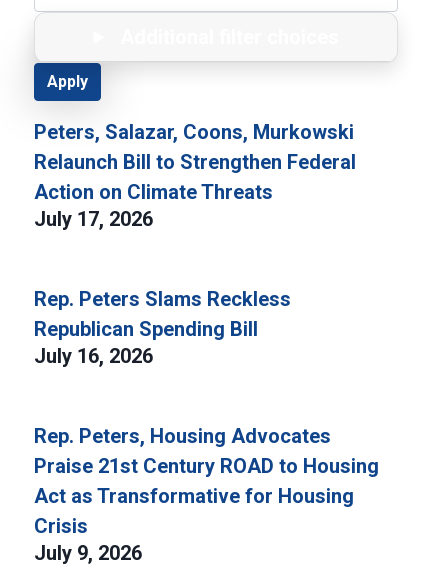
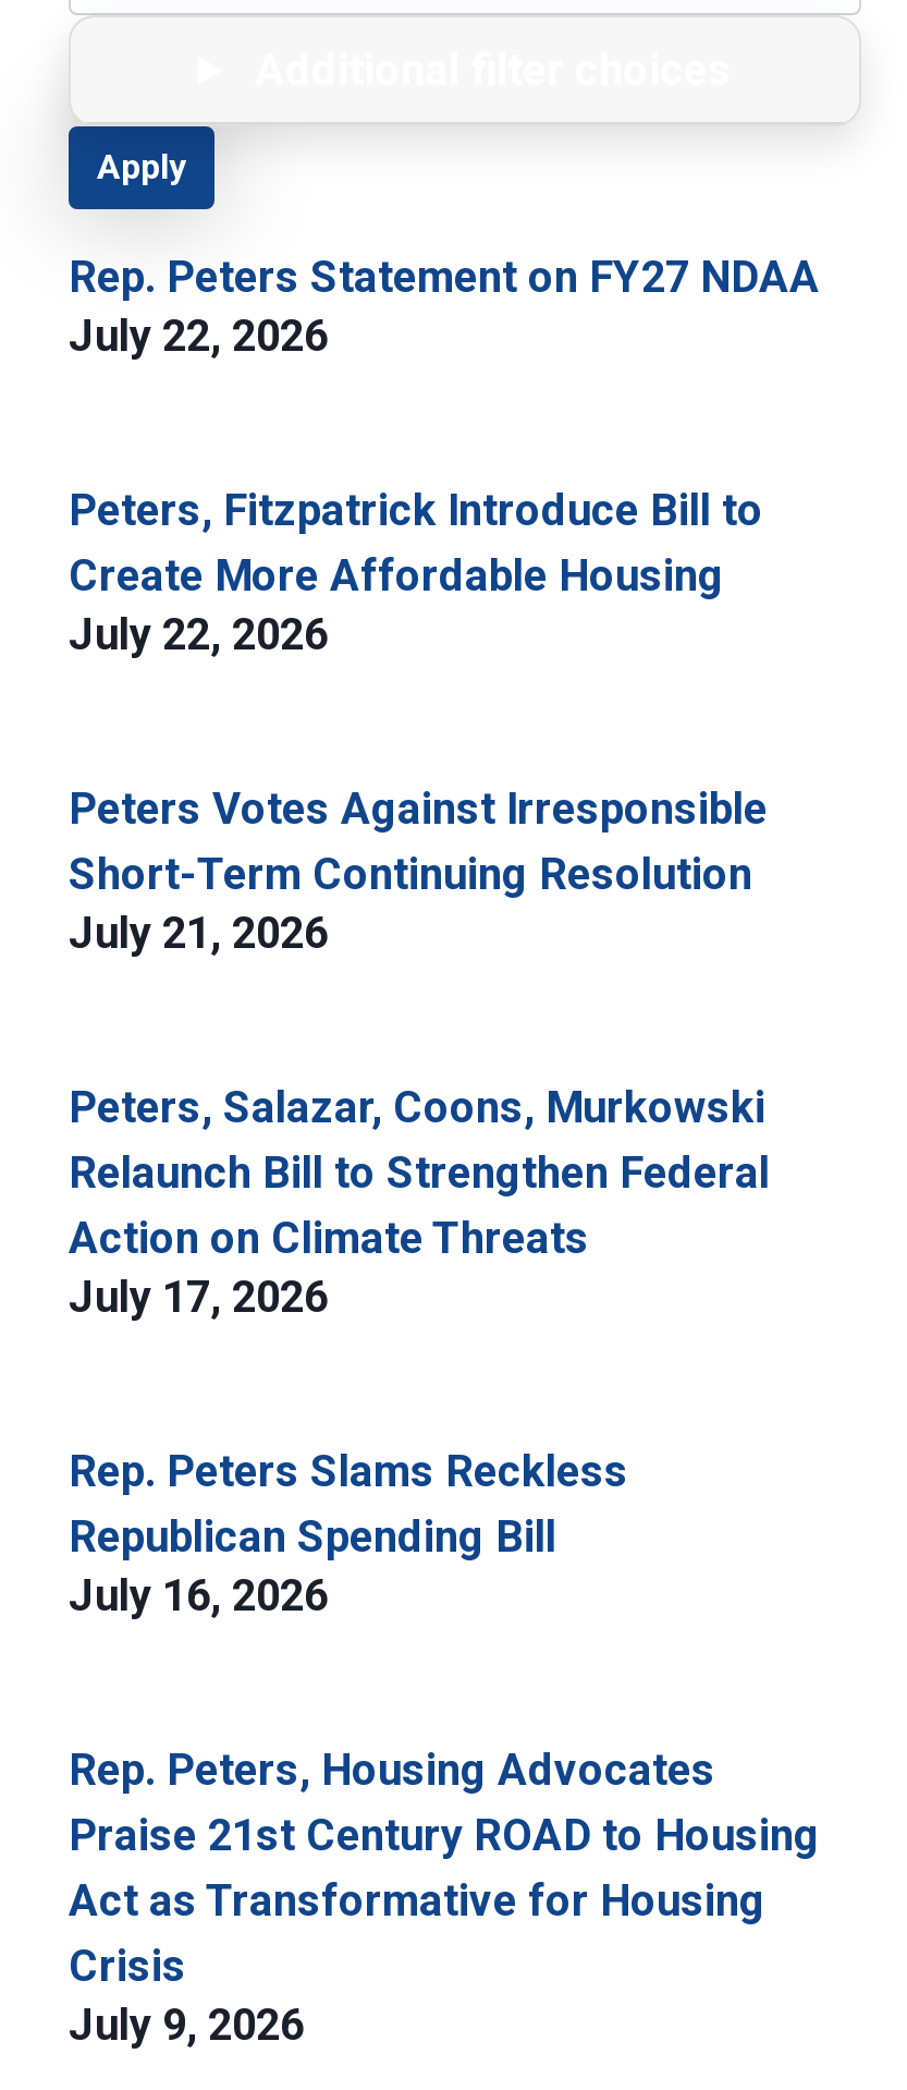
+ Rep. Peters Statement on FY27 NDAA
+ July 22, 2026
+ Peters, Fitzpatrick Introduce Bill to
+ Create More Affordable Housing
+ July 22, 2026
+ Peters Votes Against Irresponsible
+ Short-Term Continuing Resolution
+ July 21, 2026
